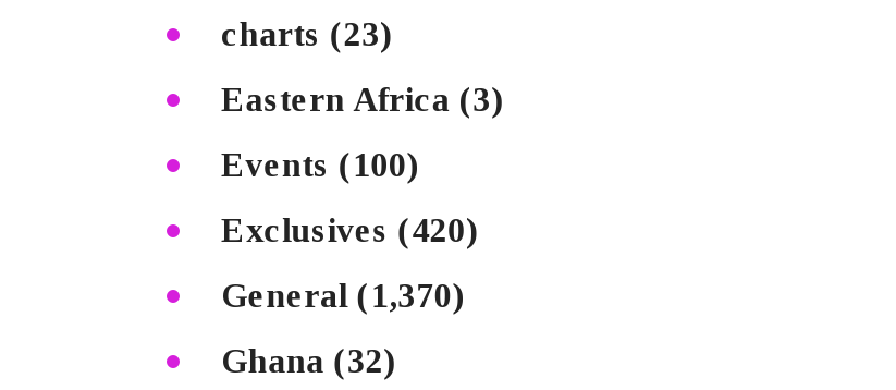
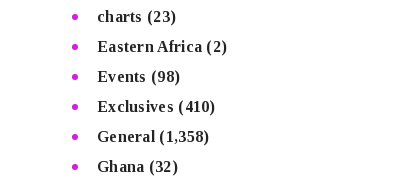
- Eastern Africa (3)
+ Eastern Africa (2)

- Events (100)
+ Events (98)

- Exclusives (420)
+ Exclusives (410)

- General (1,370)
+ General (1,358)
